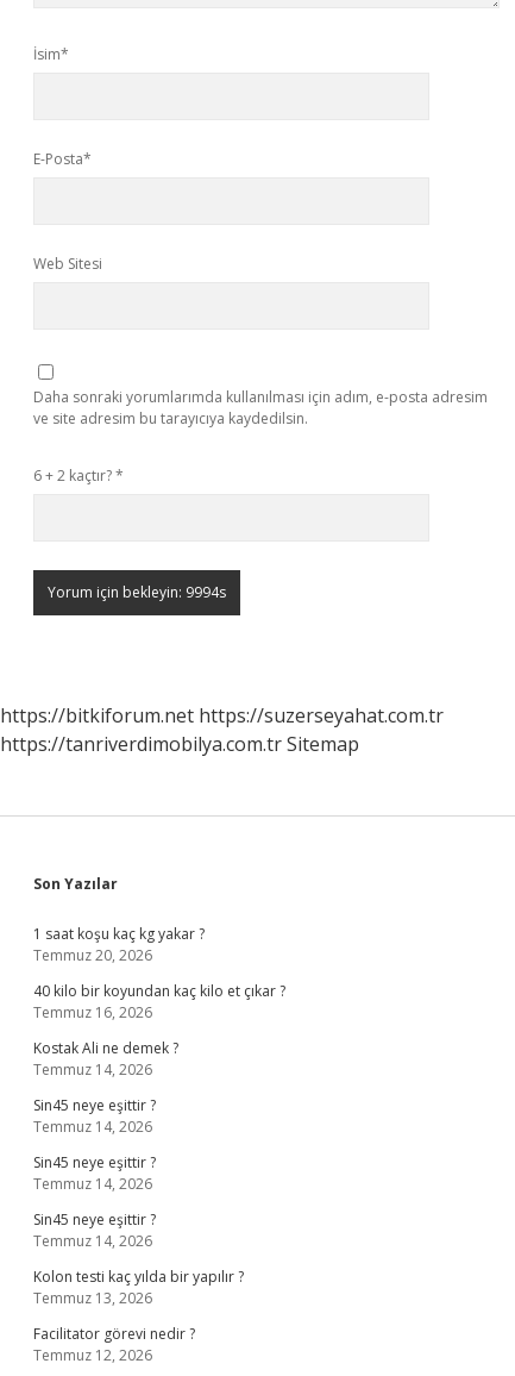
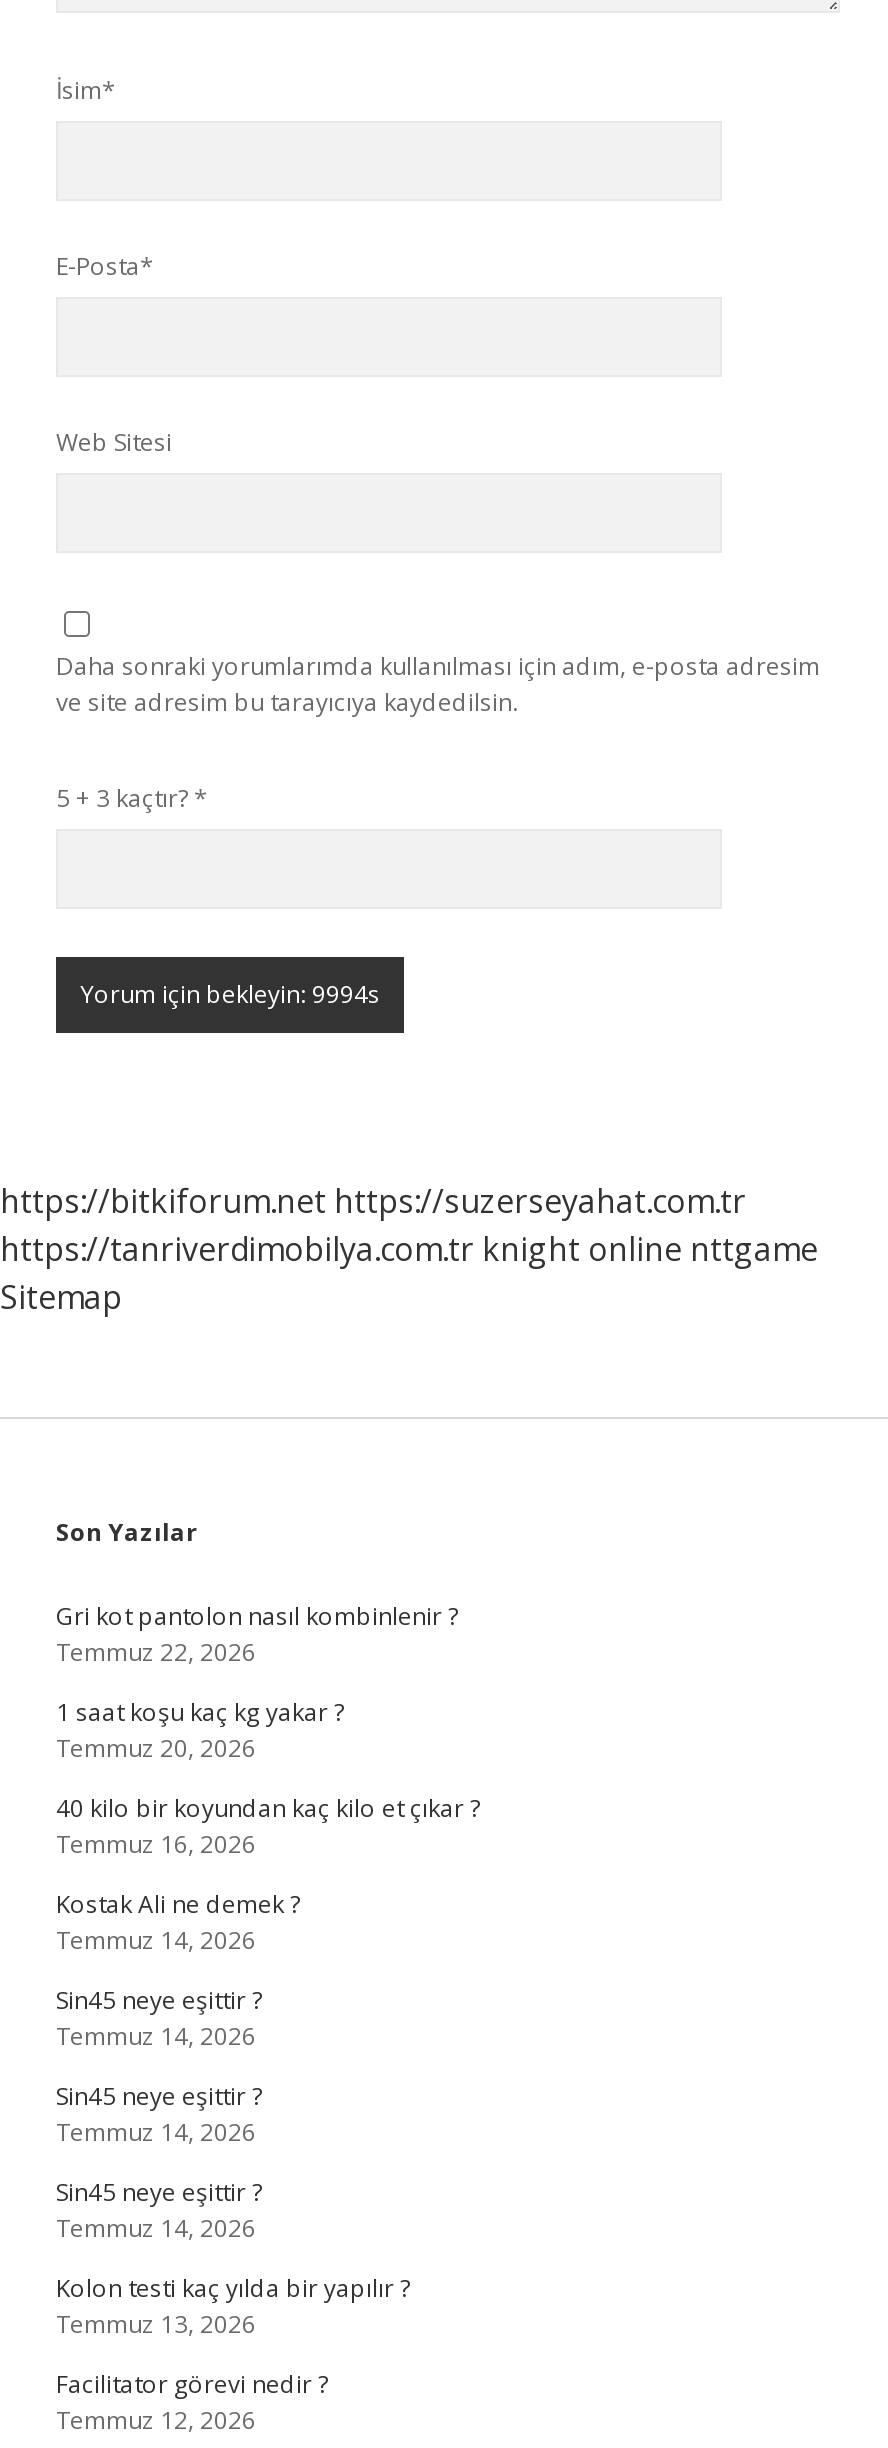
- 6 + 2 kaçtır? *
+ 5 + 3 kaçtır? *

- https://tanriverdimobilya.com.tr Sitemap
+ https://tanriverdimobilya.com.tr knight online nttgame
+ Sitemap

+ Gri kot pantolon nasıl kombinlenir ?
+ Temmuz 22, 2026
